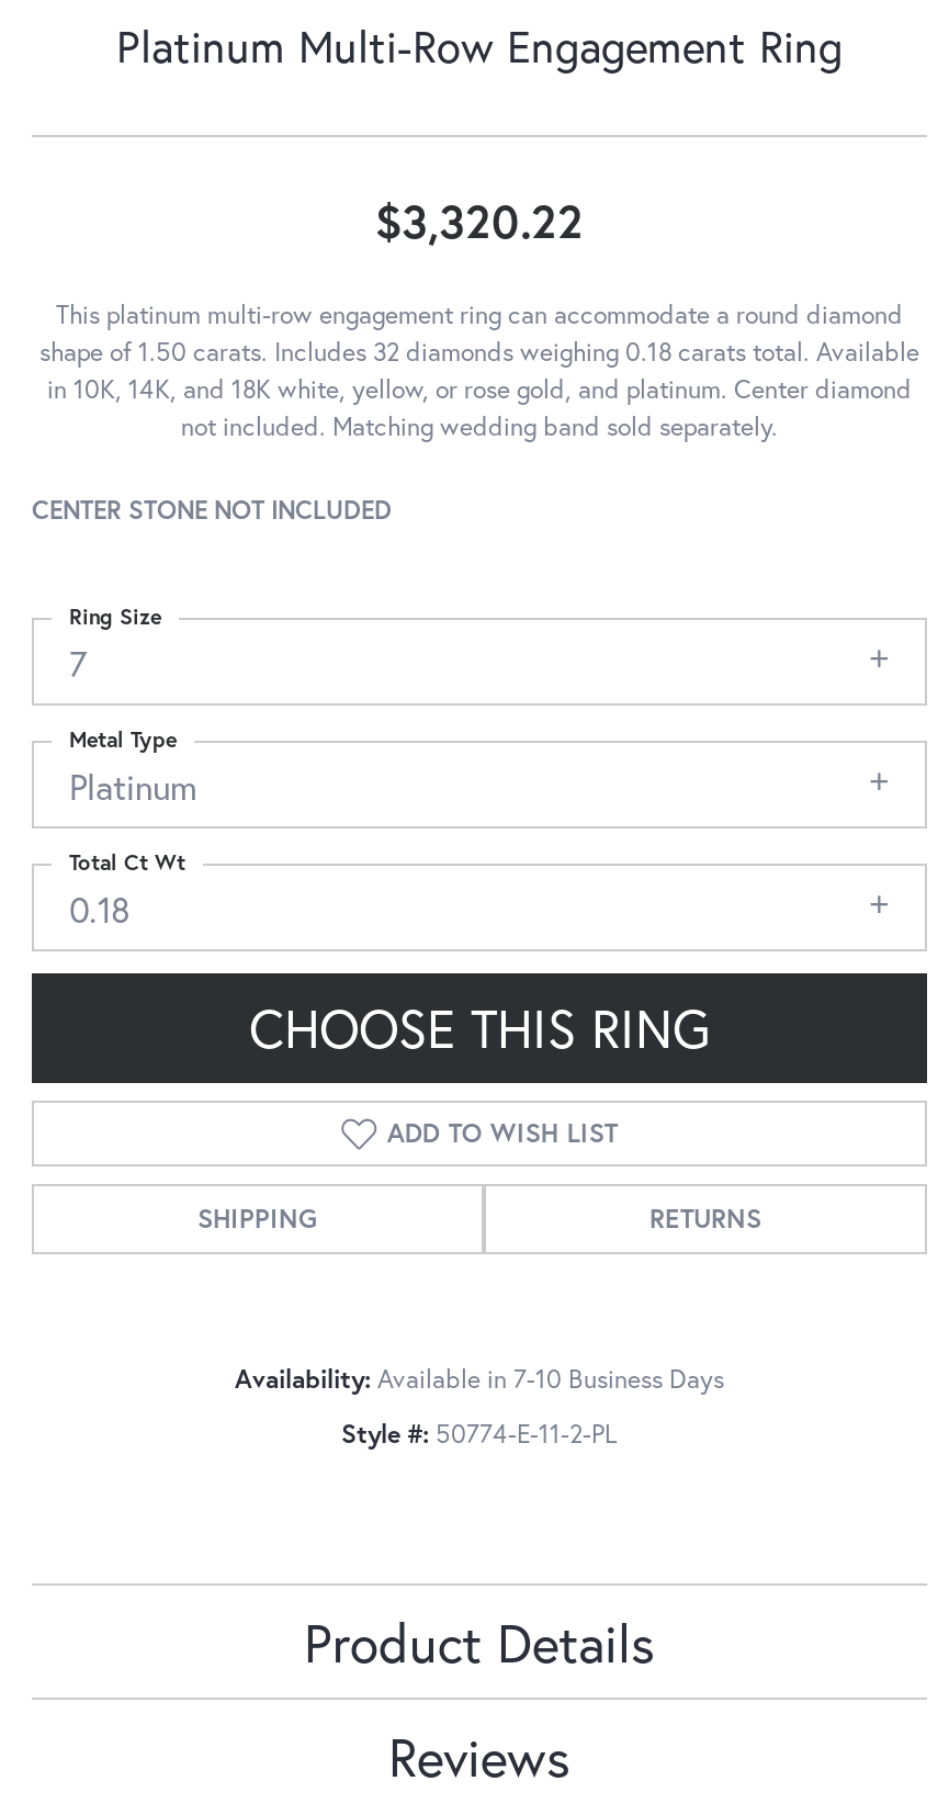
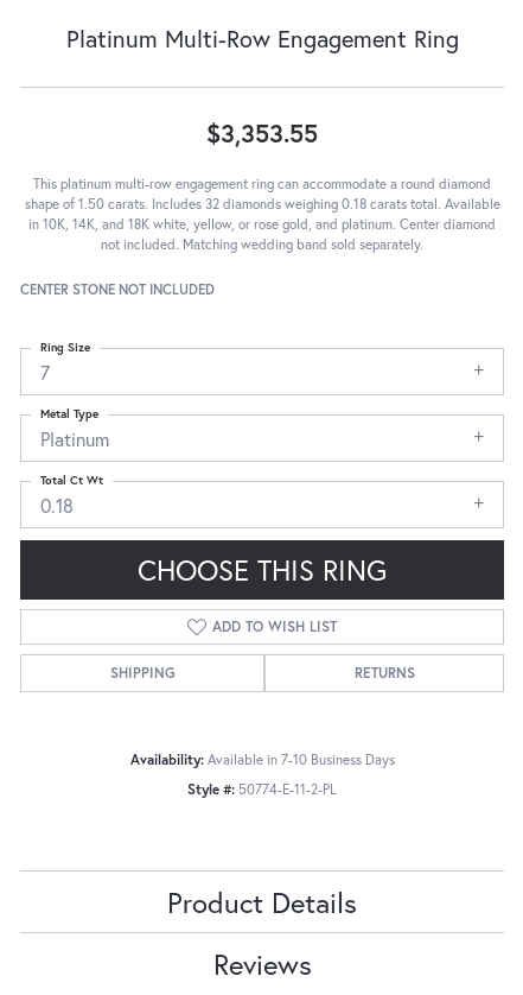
- $3,320.22
+ $3,353.55
